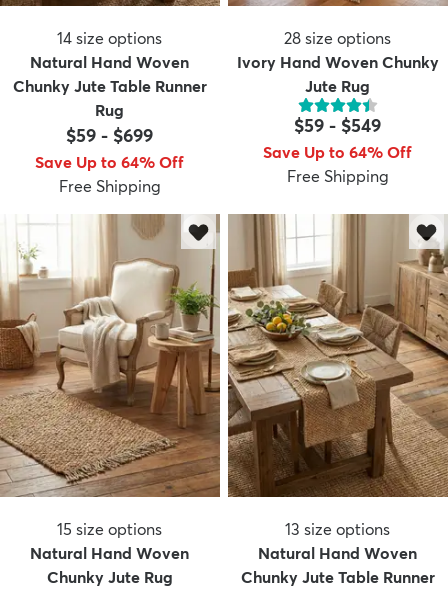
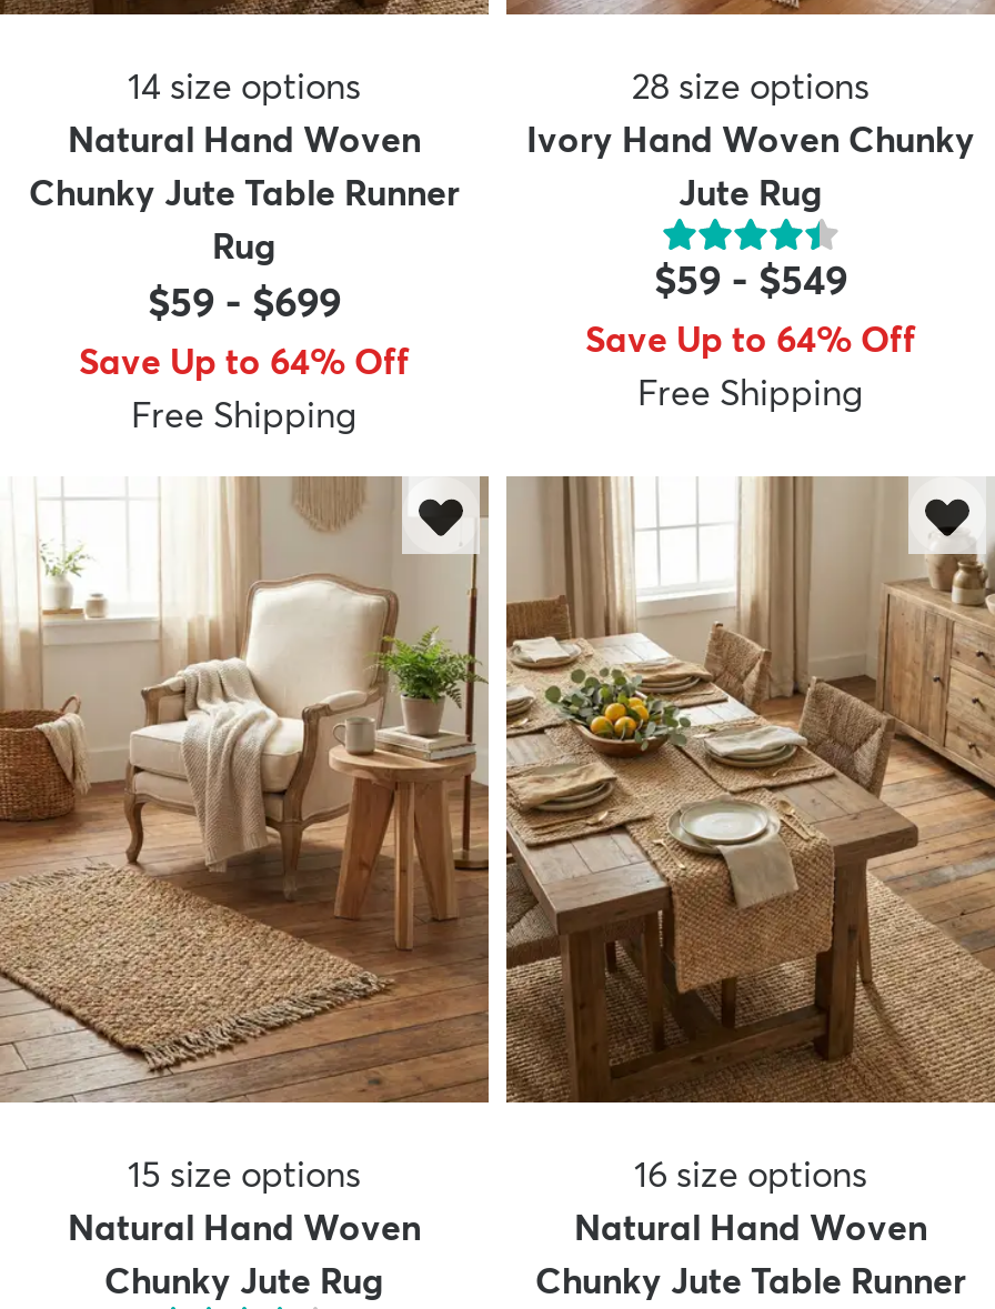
- 13 size options
+ 16 size options
